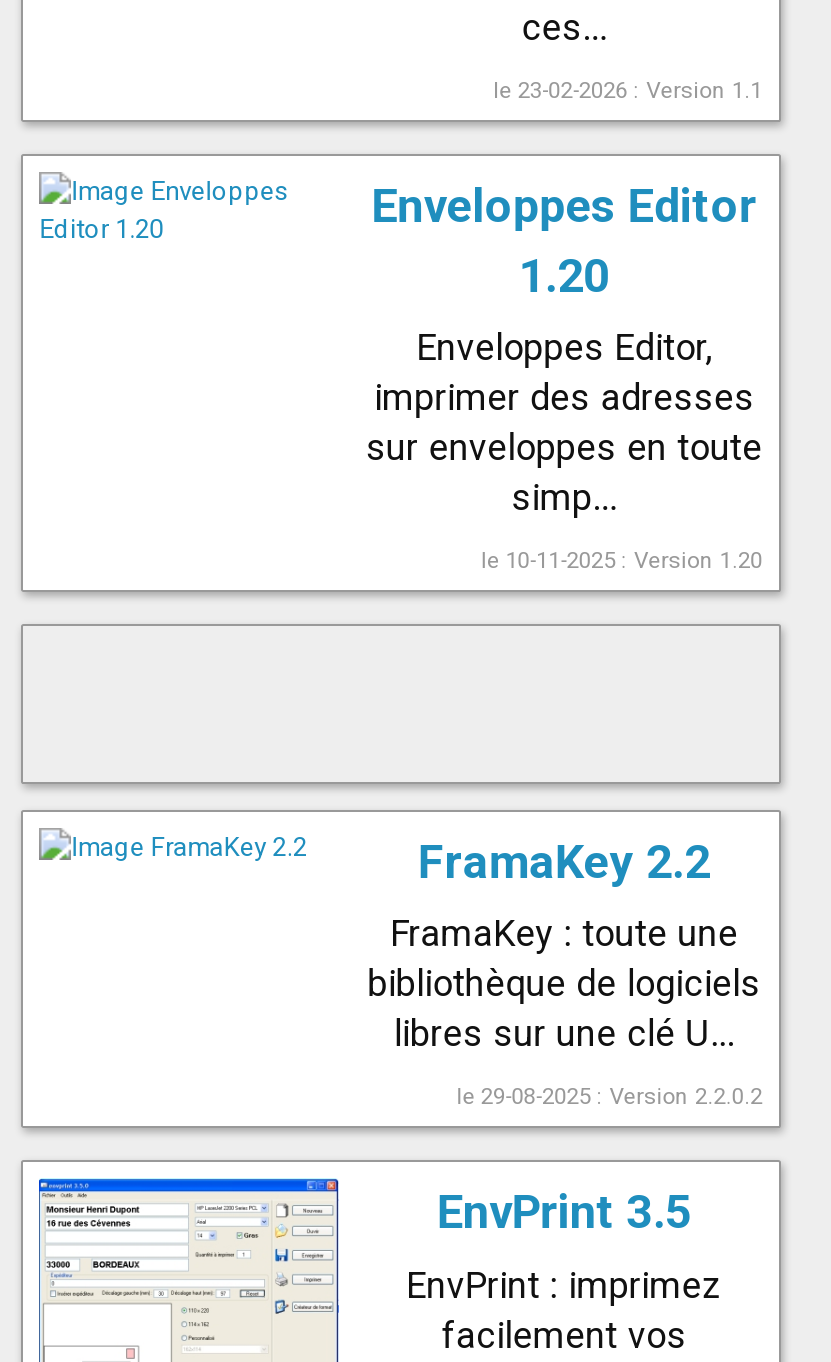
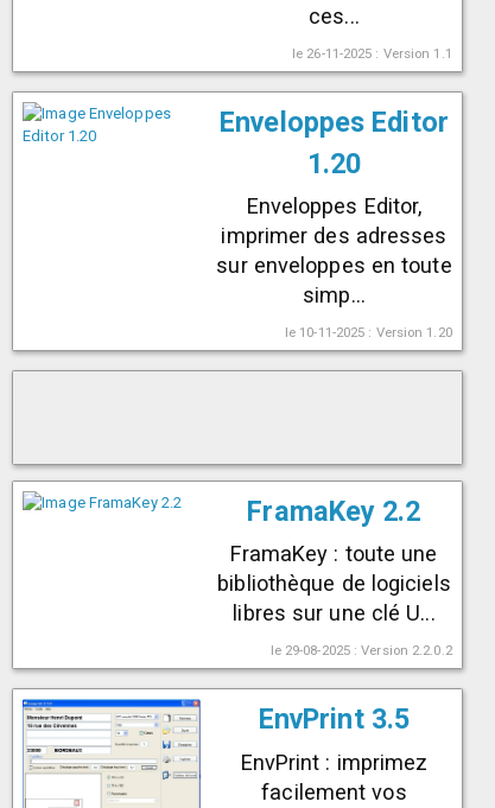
- le 23-02-2026 : Version 1.1
+ le 26-11-2025 : Version 1.1
